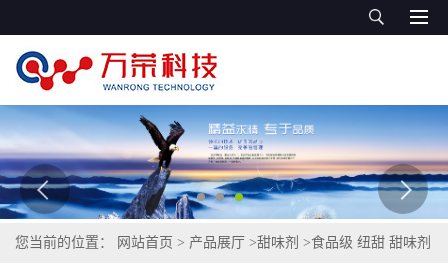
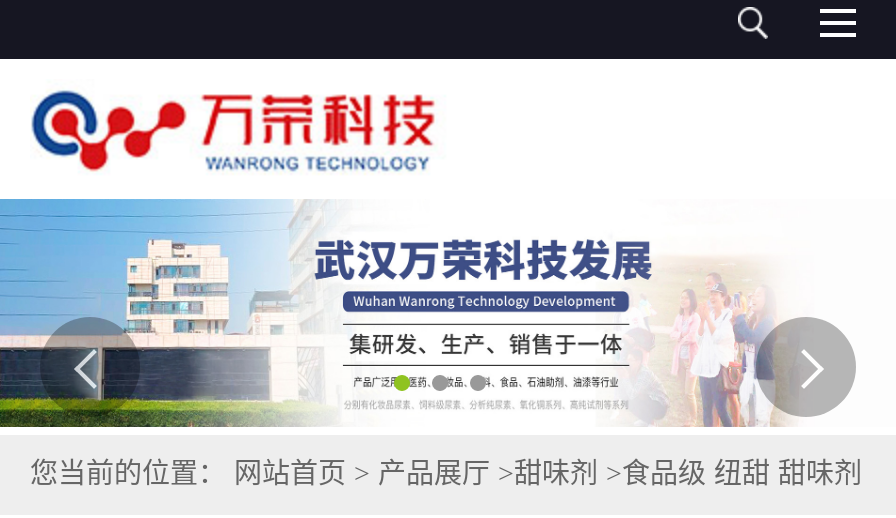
- [image]
+ [image]
